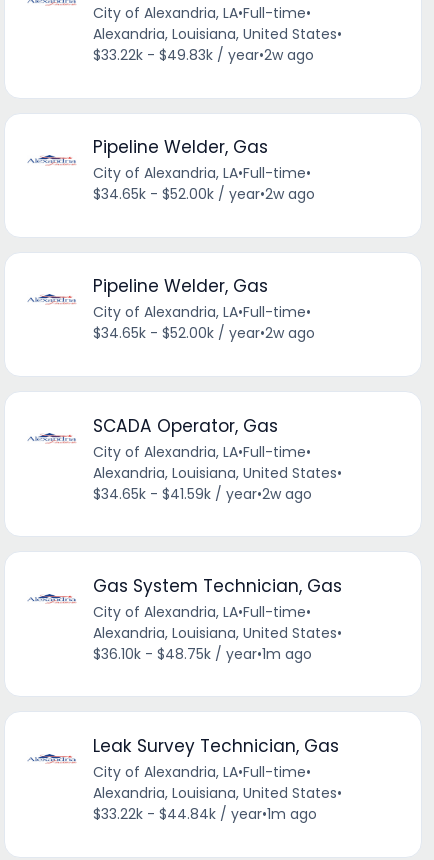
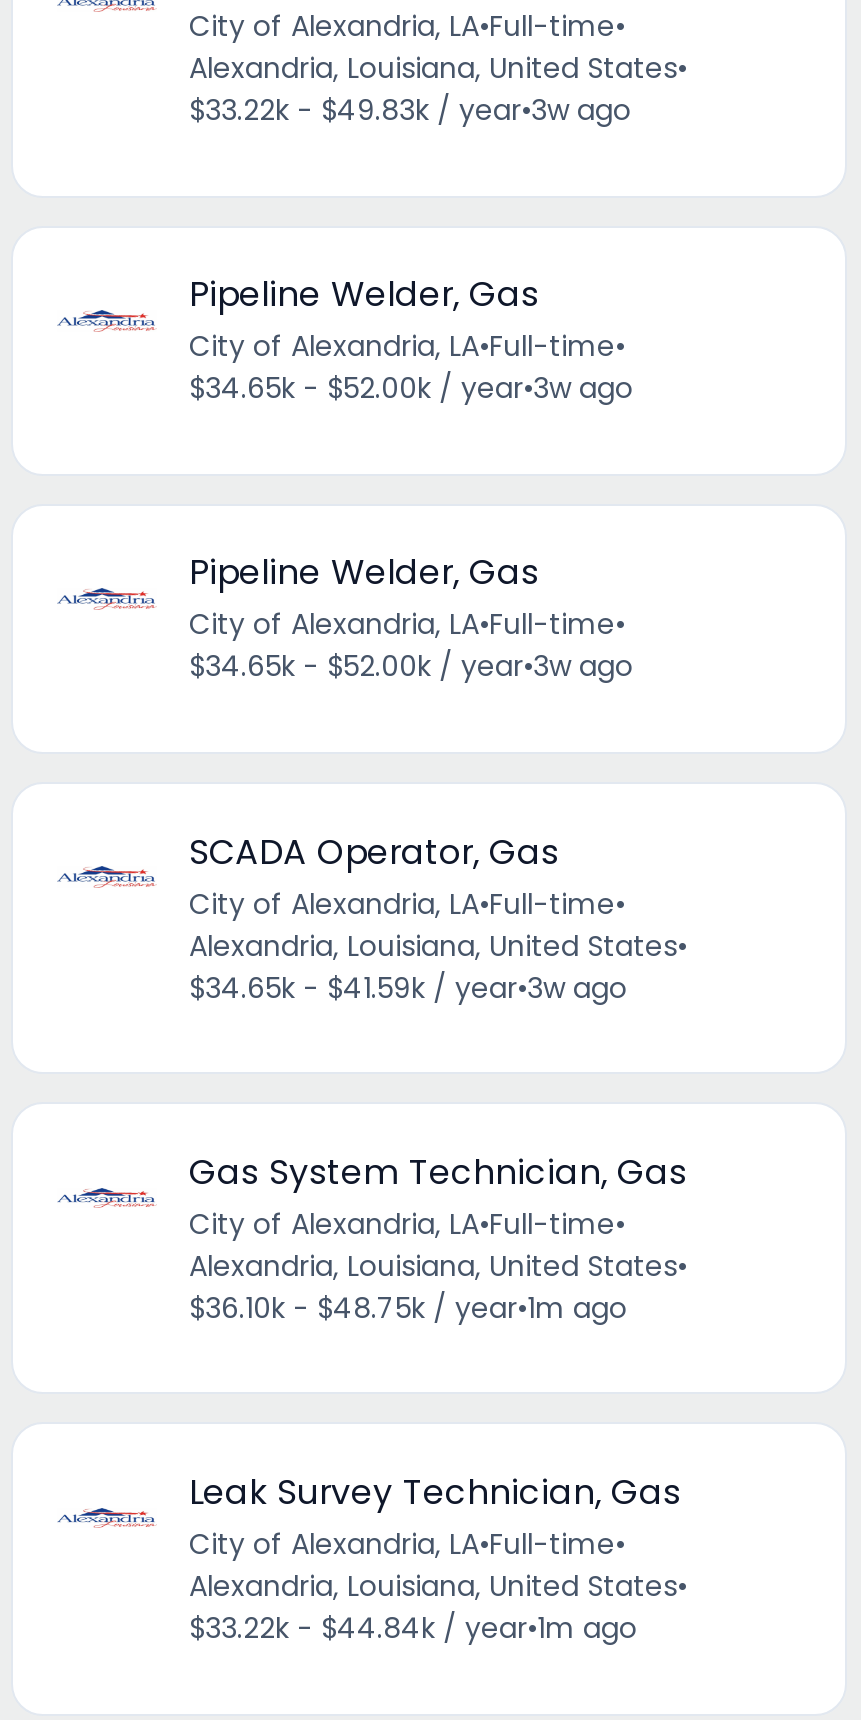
- $33.22k - $49.83k / year•2w ago
+ $33.22k - $49.83k / year•3w ago

- $34.65k - $52.00k / year•2w ago
+ $34.65k - $52.00k / year•3w ago

- $34.65k - $52.00k / year•2w ago
+ $34.65k - $52.00k / year•3w ago

- $34.65k - $41.59k / year•2w ago
+ $34.65k - $41.59k / year•3w ago
